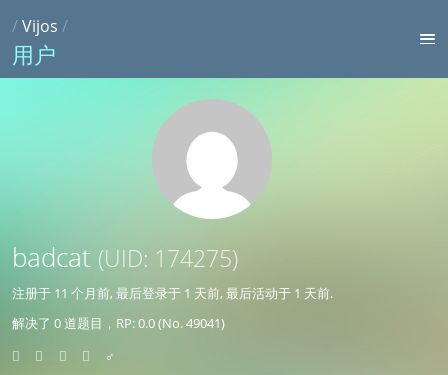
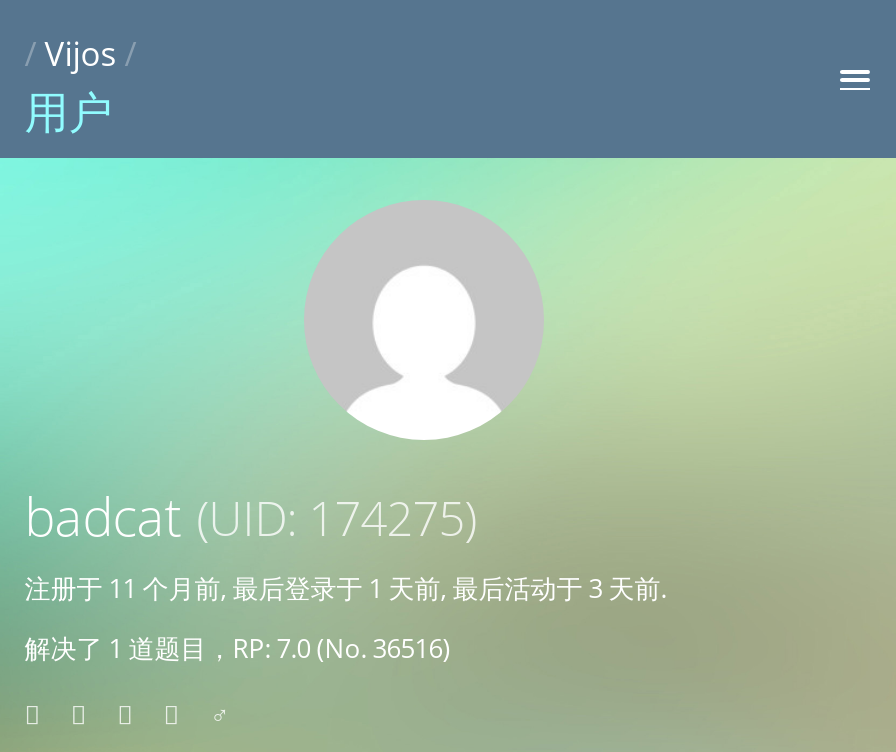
- 注册于11 个月前, 最后登录于1 天前, 最后活动于1 天前.
+ 注册于11 个月前, 最后登录于1 天前, 最后活动于3 天前.

- 解决了 0 道题目，RP: 0.0 (No. 49041)
+ 解决了 1 道题目，RP: 7.0 (No. 36516)
